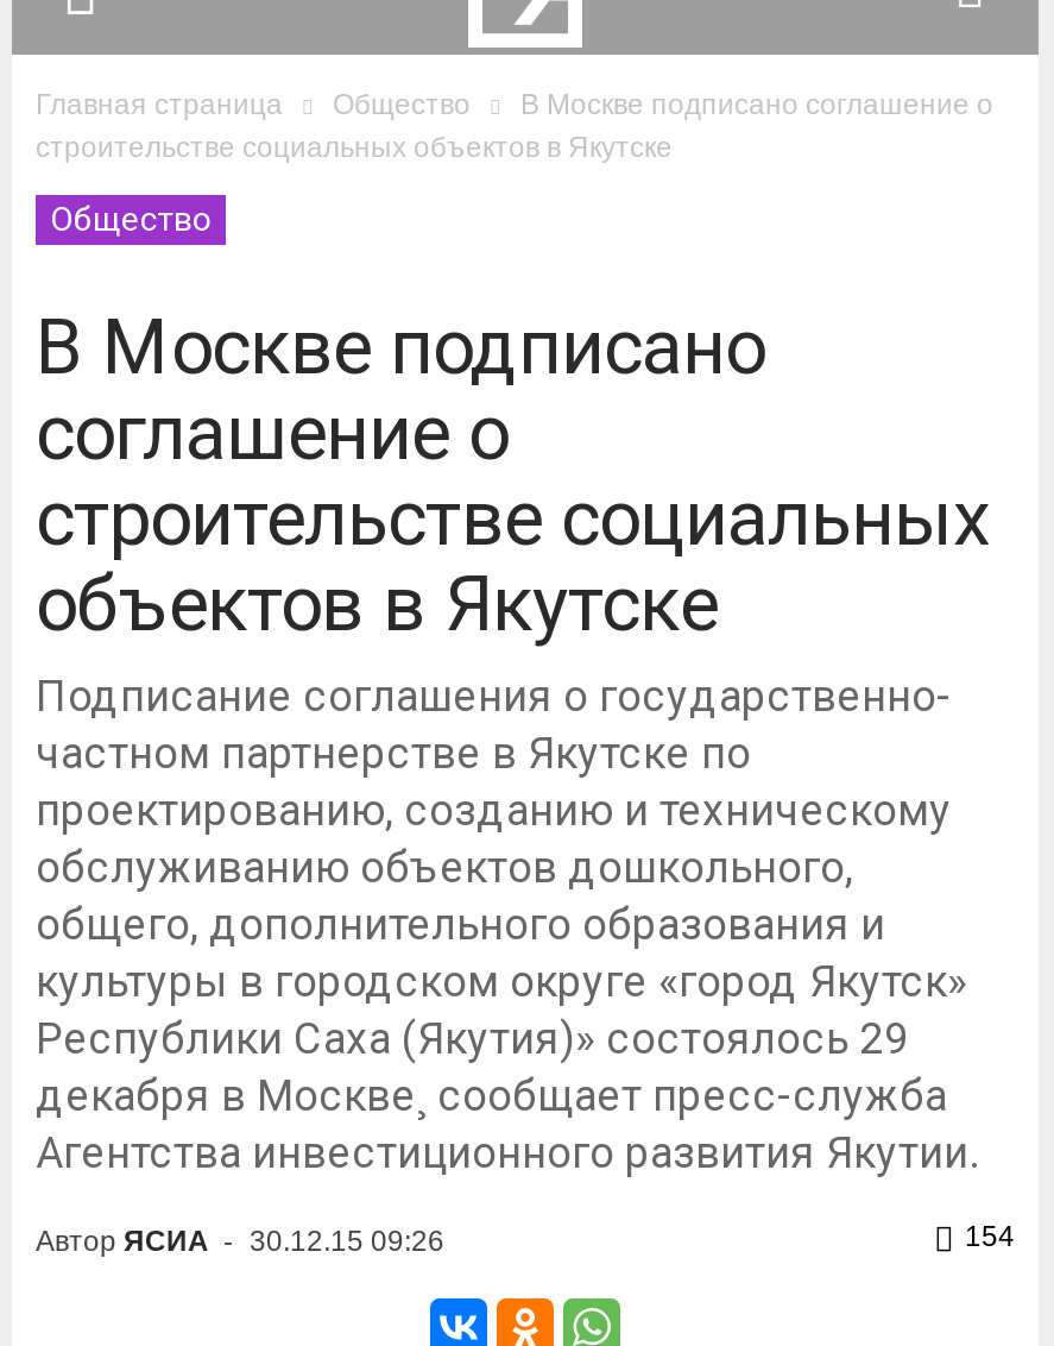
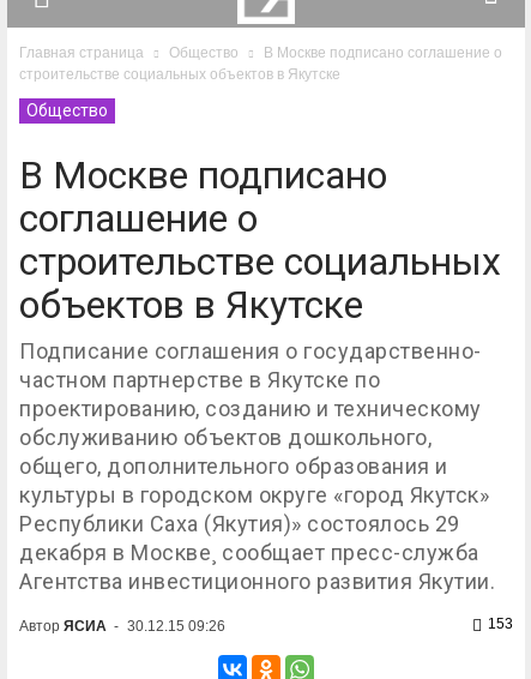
- 154
+ 153
